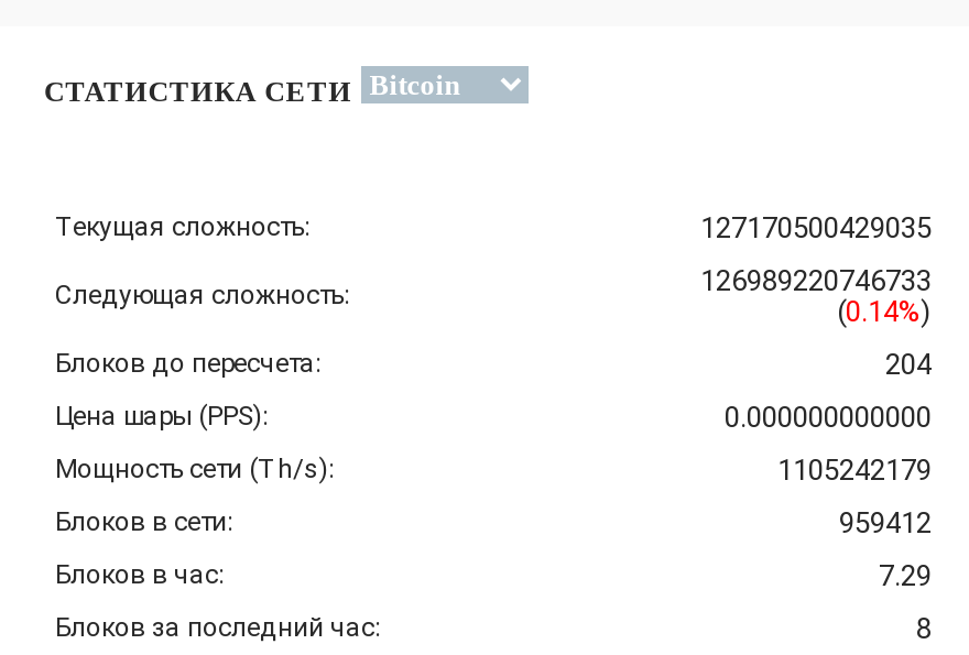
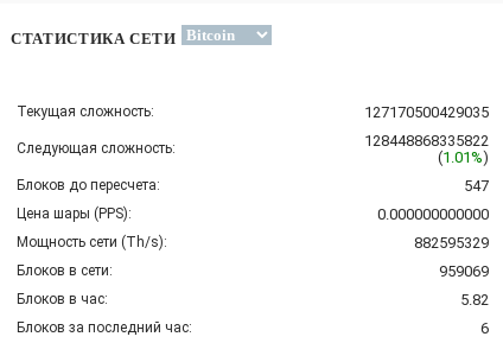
- 126989220746733
+ 128448868335822

- (0.14%)
+ (1.01%)

- 204
+ 547

- 1105242179
+ 882595329

- 959412
+ 959069

- 7.29
+ 5.82

- 8
+ 6
